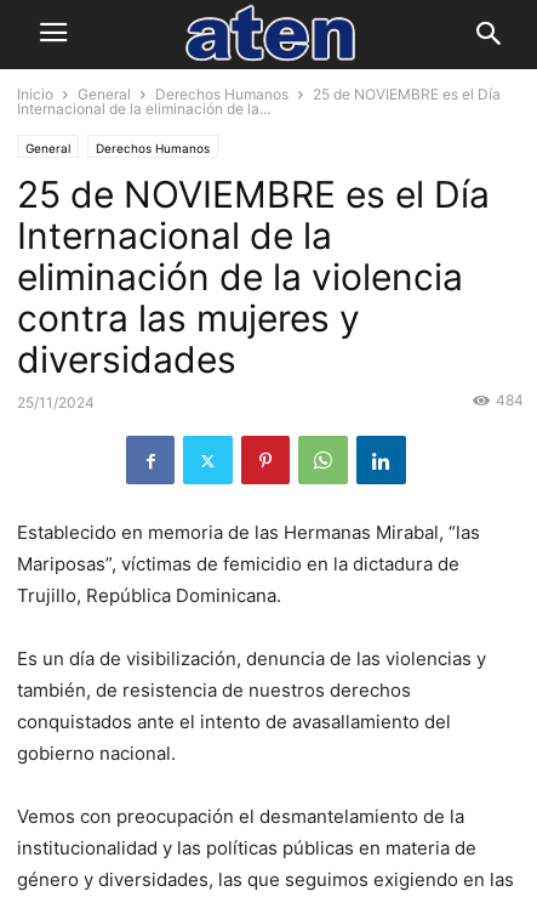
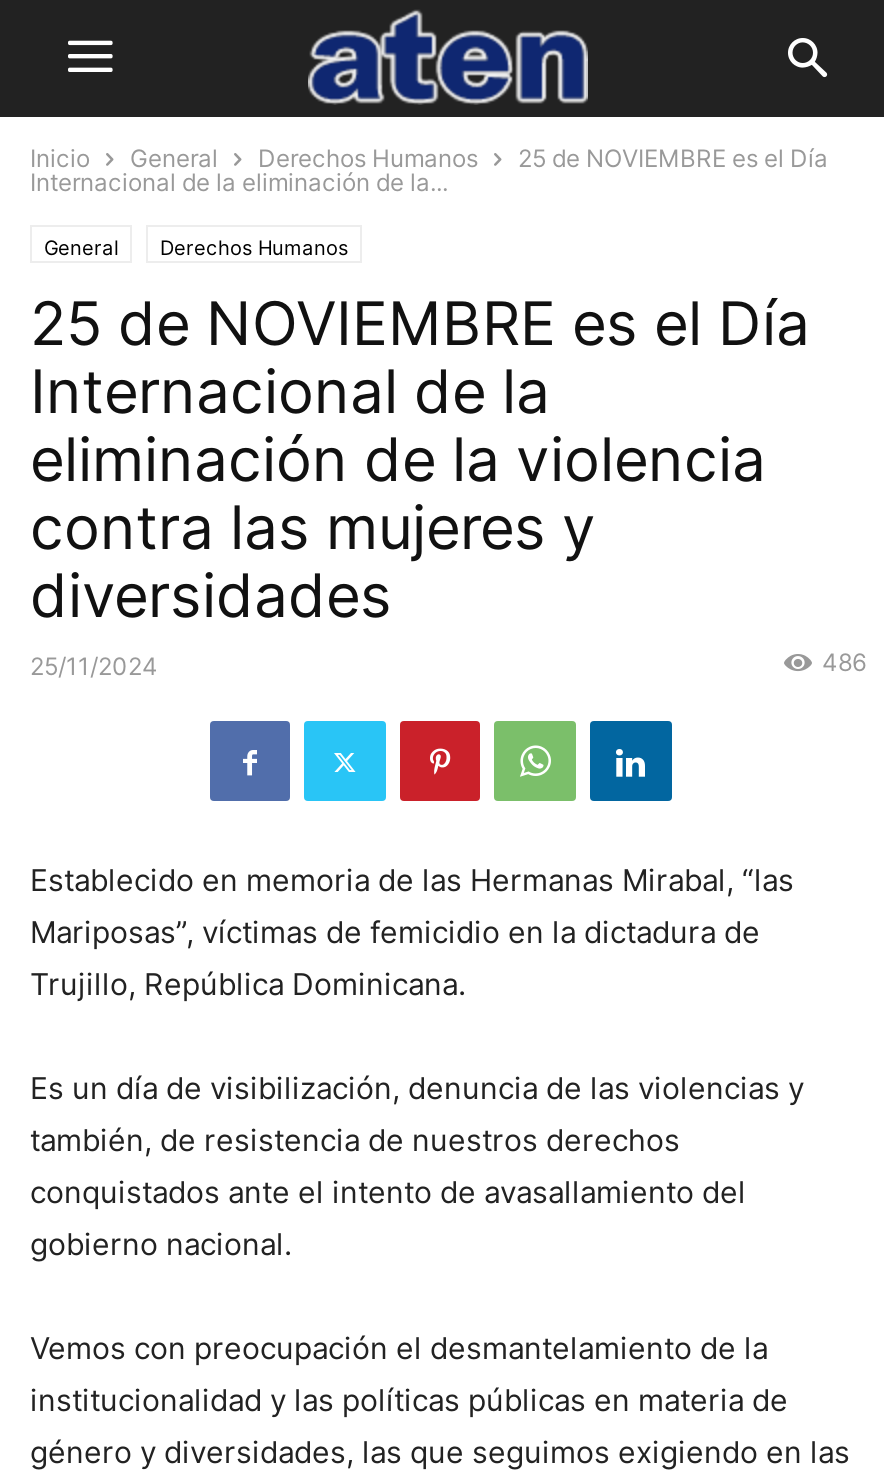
- 484
+ 486
